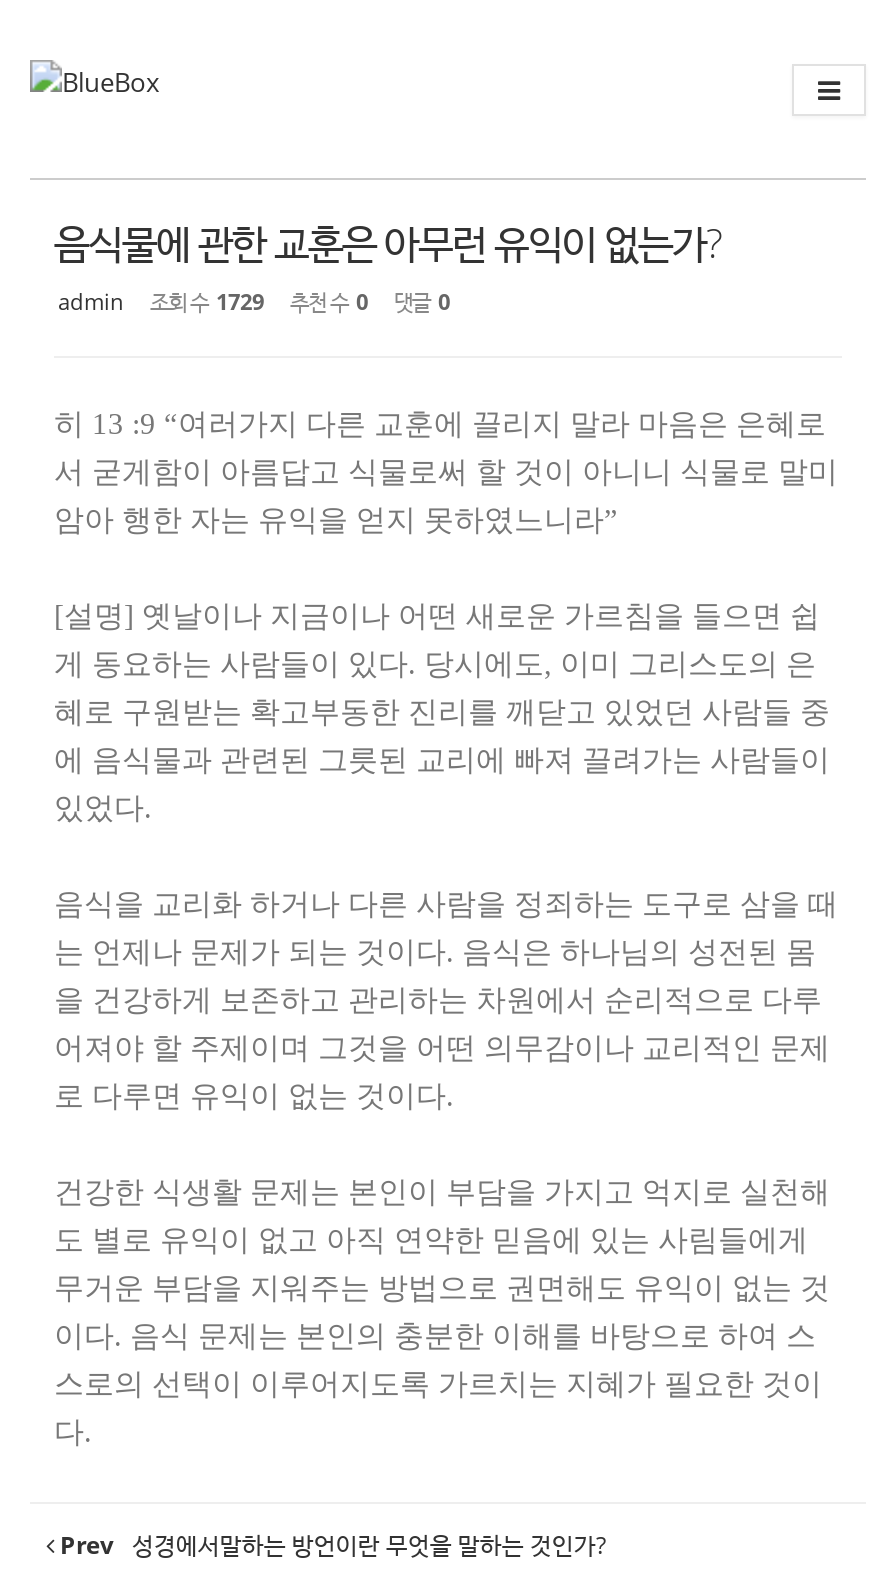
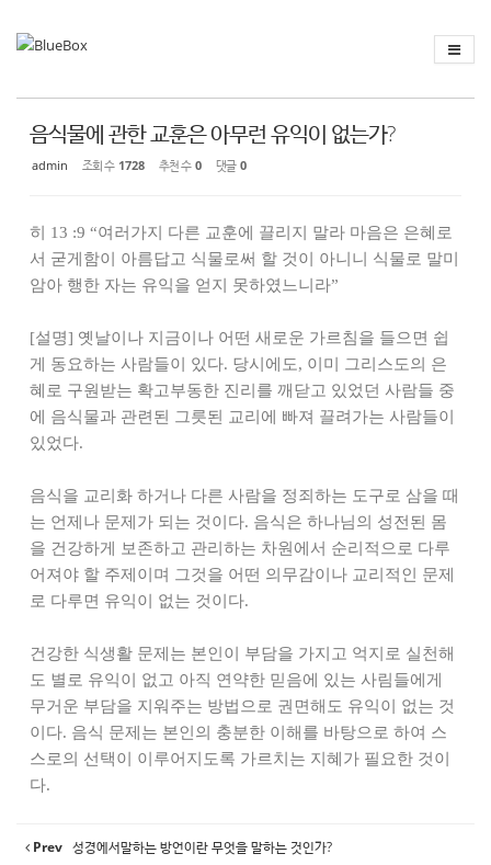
- admin 조회 수 1729 추천 수 0 댓글 0
+ admin 조회 수 1728 추천 수 0 댓글 0
